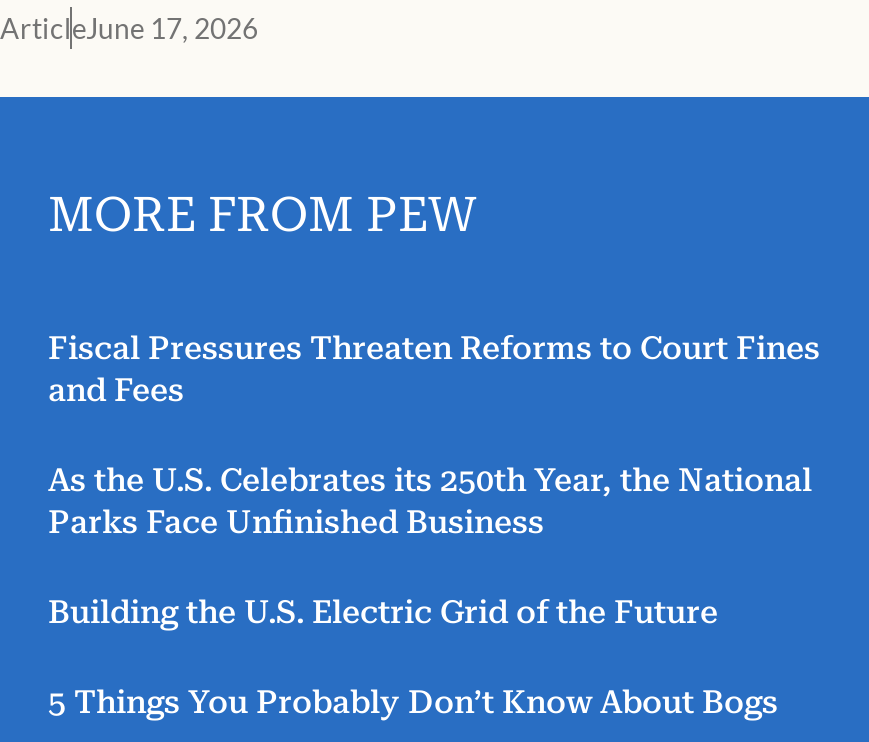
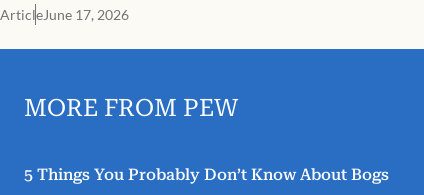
- Fiscal Pressures Threaten Reforms to Court Fines
- and Fees
- As the U.S. Celebrates its 250th Year, the National
- Parks Face Unfinished Business
- Building the U.S. Electric Grid of the Future
